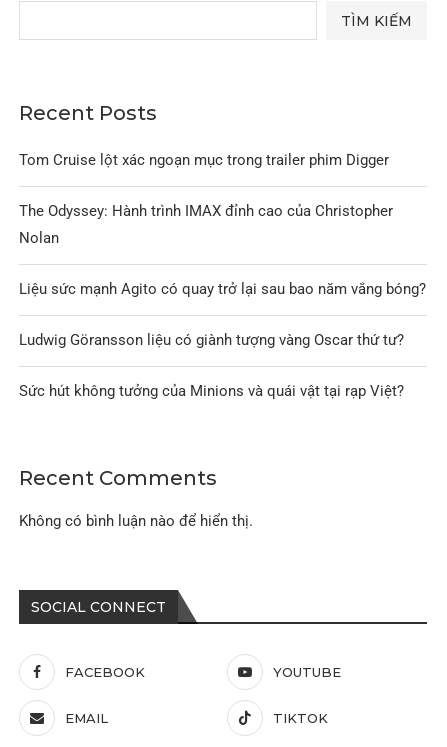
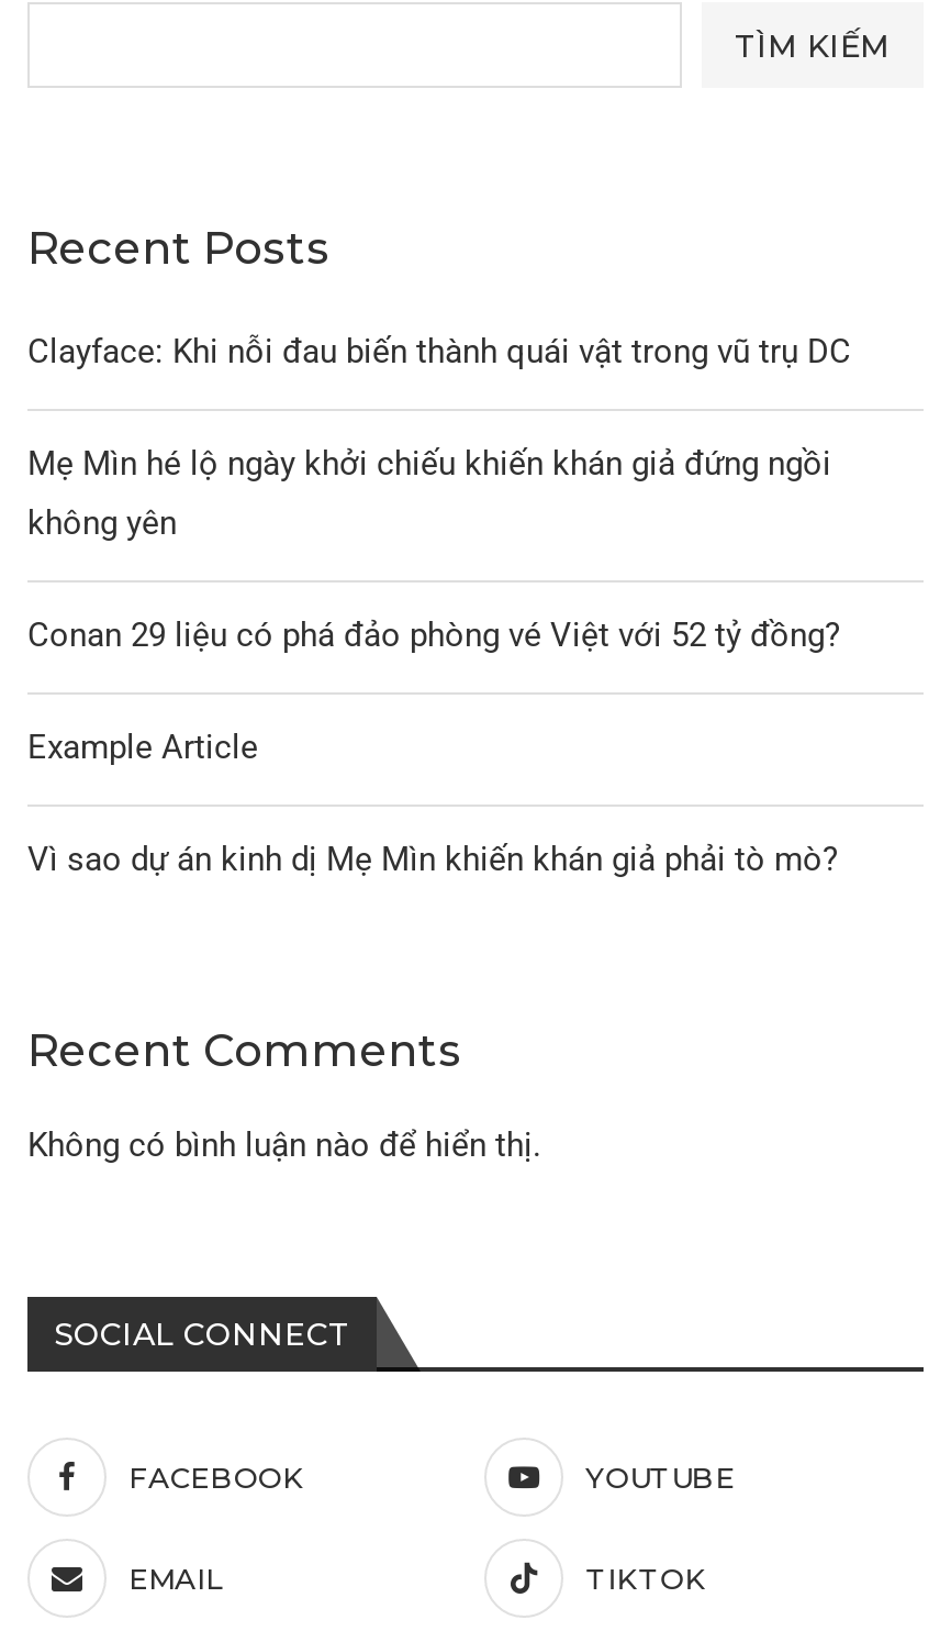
- Tom Cruise lột xác ngoạn mục trong trailer phim Digger
+ Clayface: Khi nỗi đau biến thành quái vật trong vũ trụ DC

- The Odyssey: Hành trình IMAX đỉnh cao của Christopher
+ Mẹ Mìn hé lộ ngày khởi chiếu khiến khán giả đứng ngồi

- Nolan
+ không yên

- Liệu sức mạnh Agito có quay trở lại sau bao năm vắng bóng?
+ Conan 29 liệu có phá đảo phòng vé Việt với 52 tỷ đồng?

- Ludwig Göransson liệu có giành tượng vàng Oscar thứ tư?
+ Example Article

- Sức hút không tưởng của Minions và quái vật tại rạp Việt?
+ Vì sao dự án kinh dị Mẹ Mìn khiến khán giả phải tò mò?
